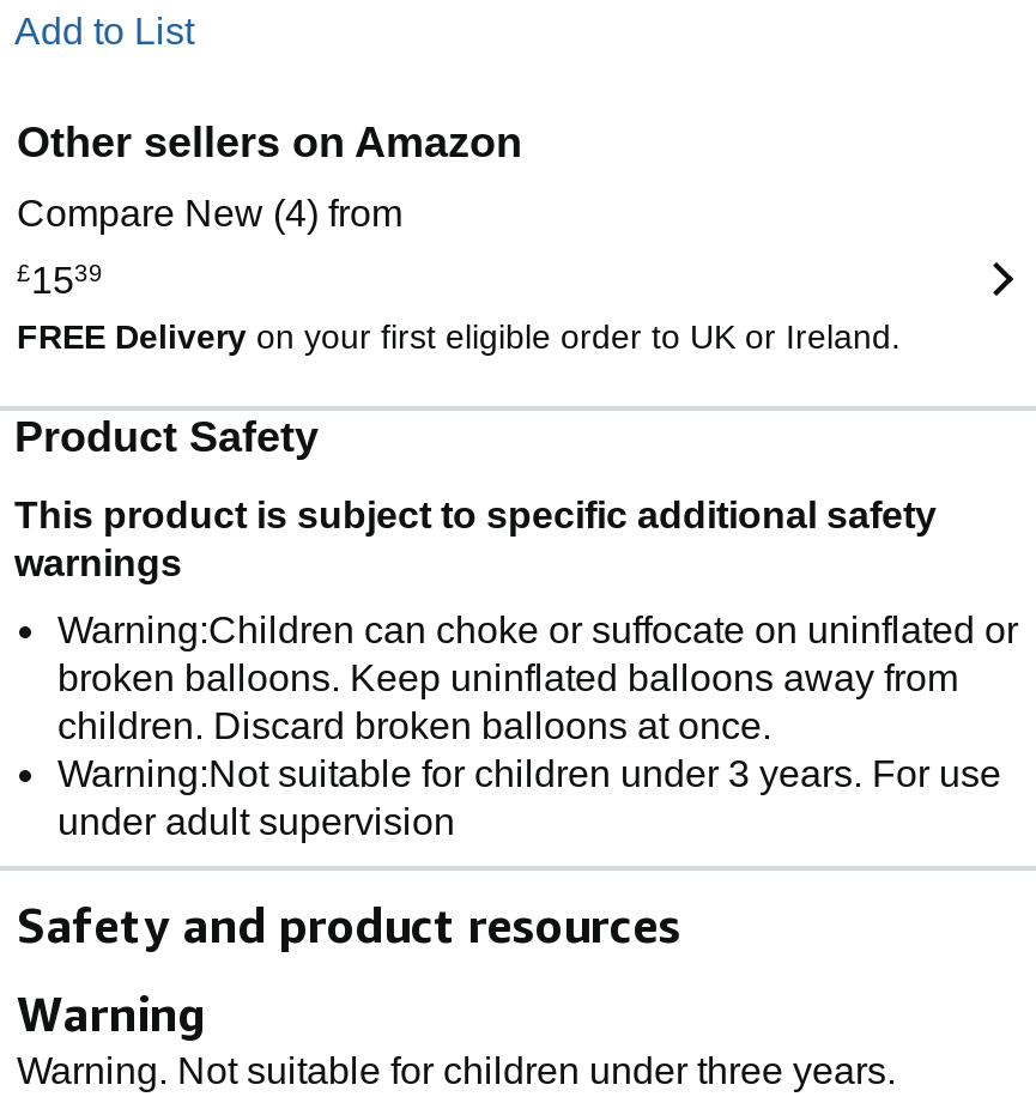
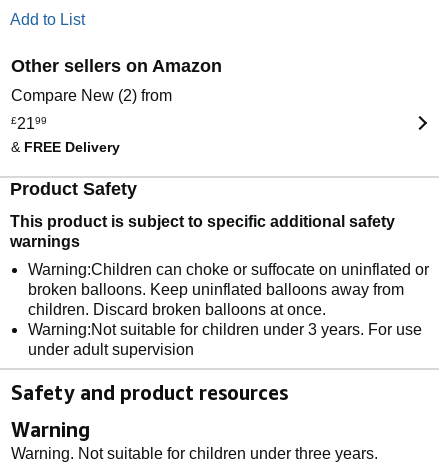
- Compare New (4) from
+ Compare New (2) from

- £1539
- FREE Delivery on your first eligible order to UK or Ireland.
+ £2199
+ & FREE Delivery
